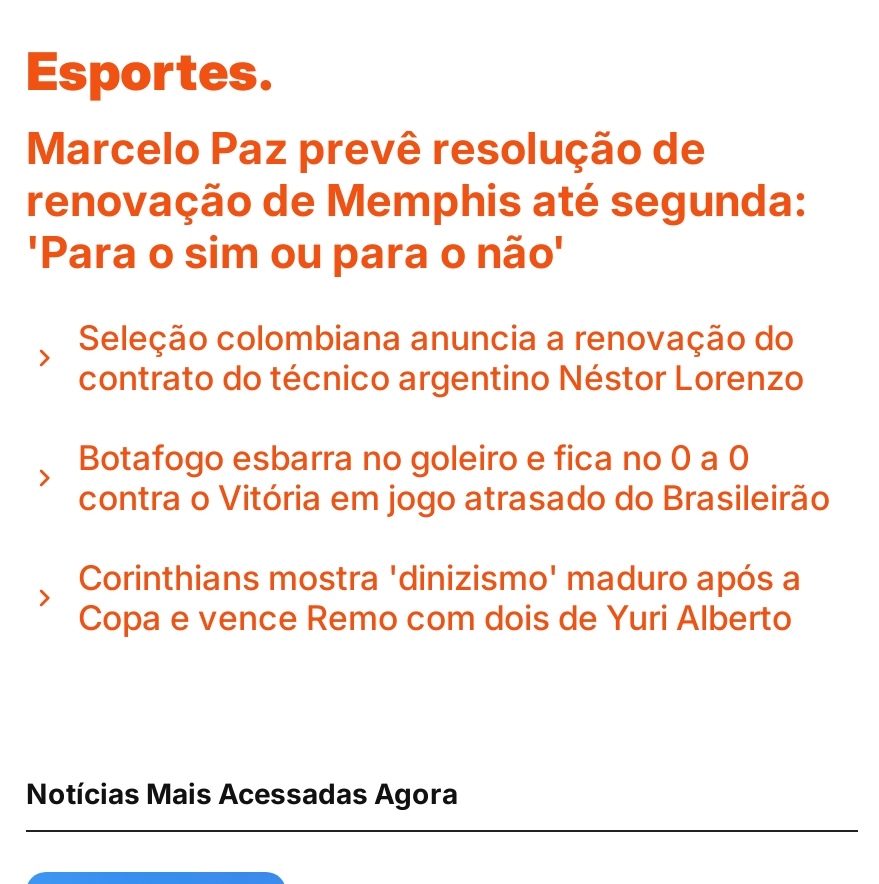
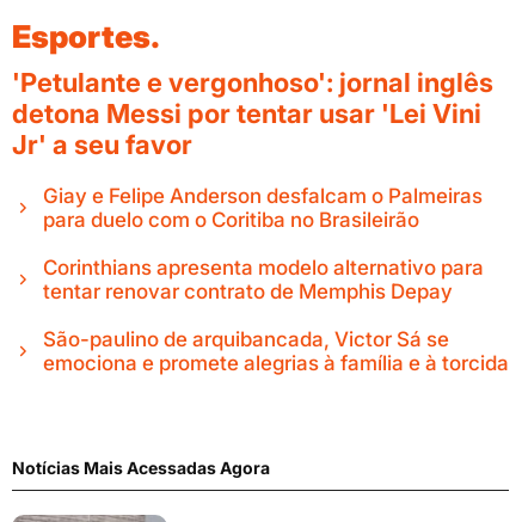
- Marcelo Paz prevê resolução de
- renovação de Memphis até segunda:
- 'Para o sim ou para o não'
+ 'Petulante e vergonhoso': jornal inglês
+ detona Messi por tentar usar 'Lei Vini
+ Jr' a seu favor

- Seleção colombiana anuncia a renovação do
- contrato do técnico argentino Néstor Lorenzo
+ Giay e Felipe Anderson desfalcam o Palmeiras
+ para duelo com o Coritiba no Brasileirão

- Botafogo esbarra no goleiro e fica no 0 a 0
- contra o Vitória em jogo atrasado do Brasileirão
+ Corinthians apresenta modelo alternativo para
+ tentar renovar contrato de Memphis Depay

- Corinthians mostra 'dinizismo' maduro após a
- Copa e vence Remo com dois de Yuri Alberto
+ São-paulino de arquibancada, Victor Sá se
+ emociona e promete alegrias à família e à torcida
